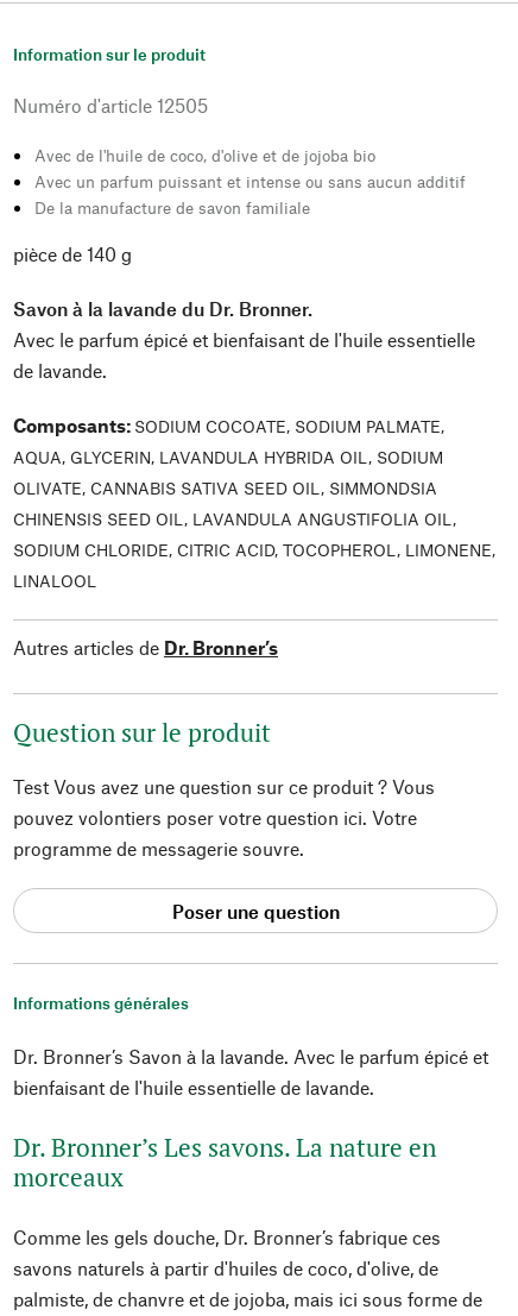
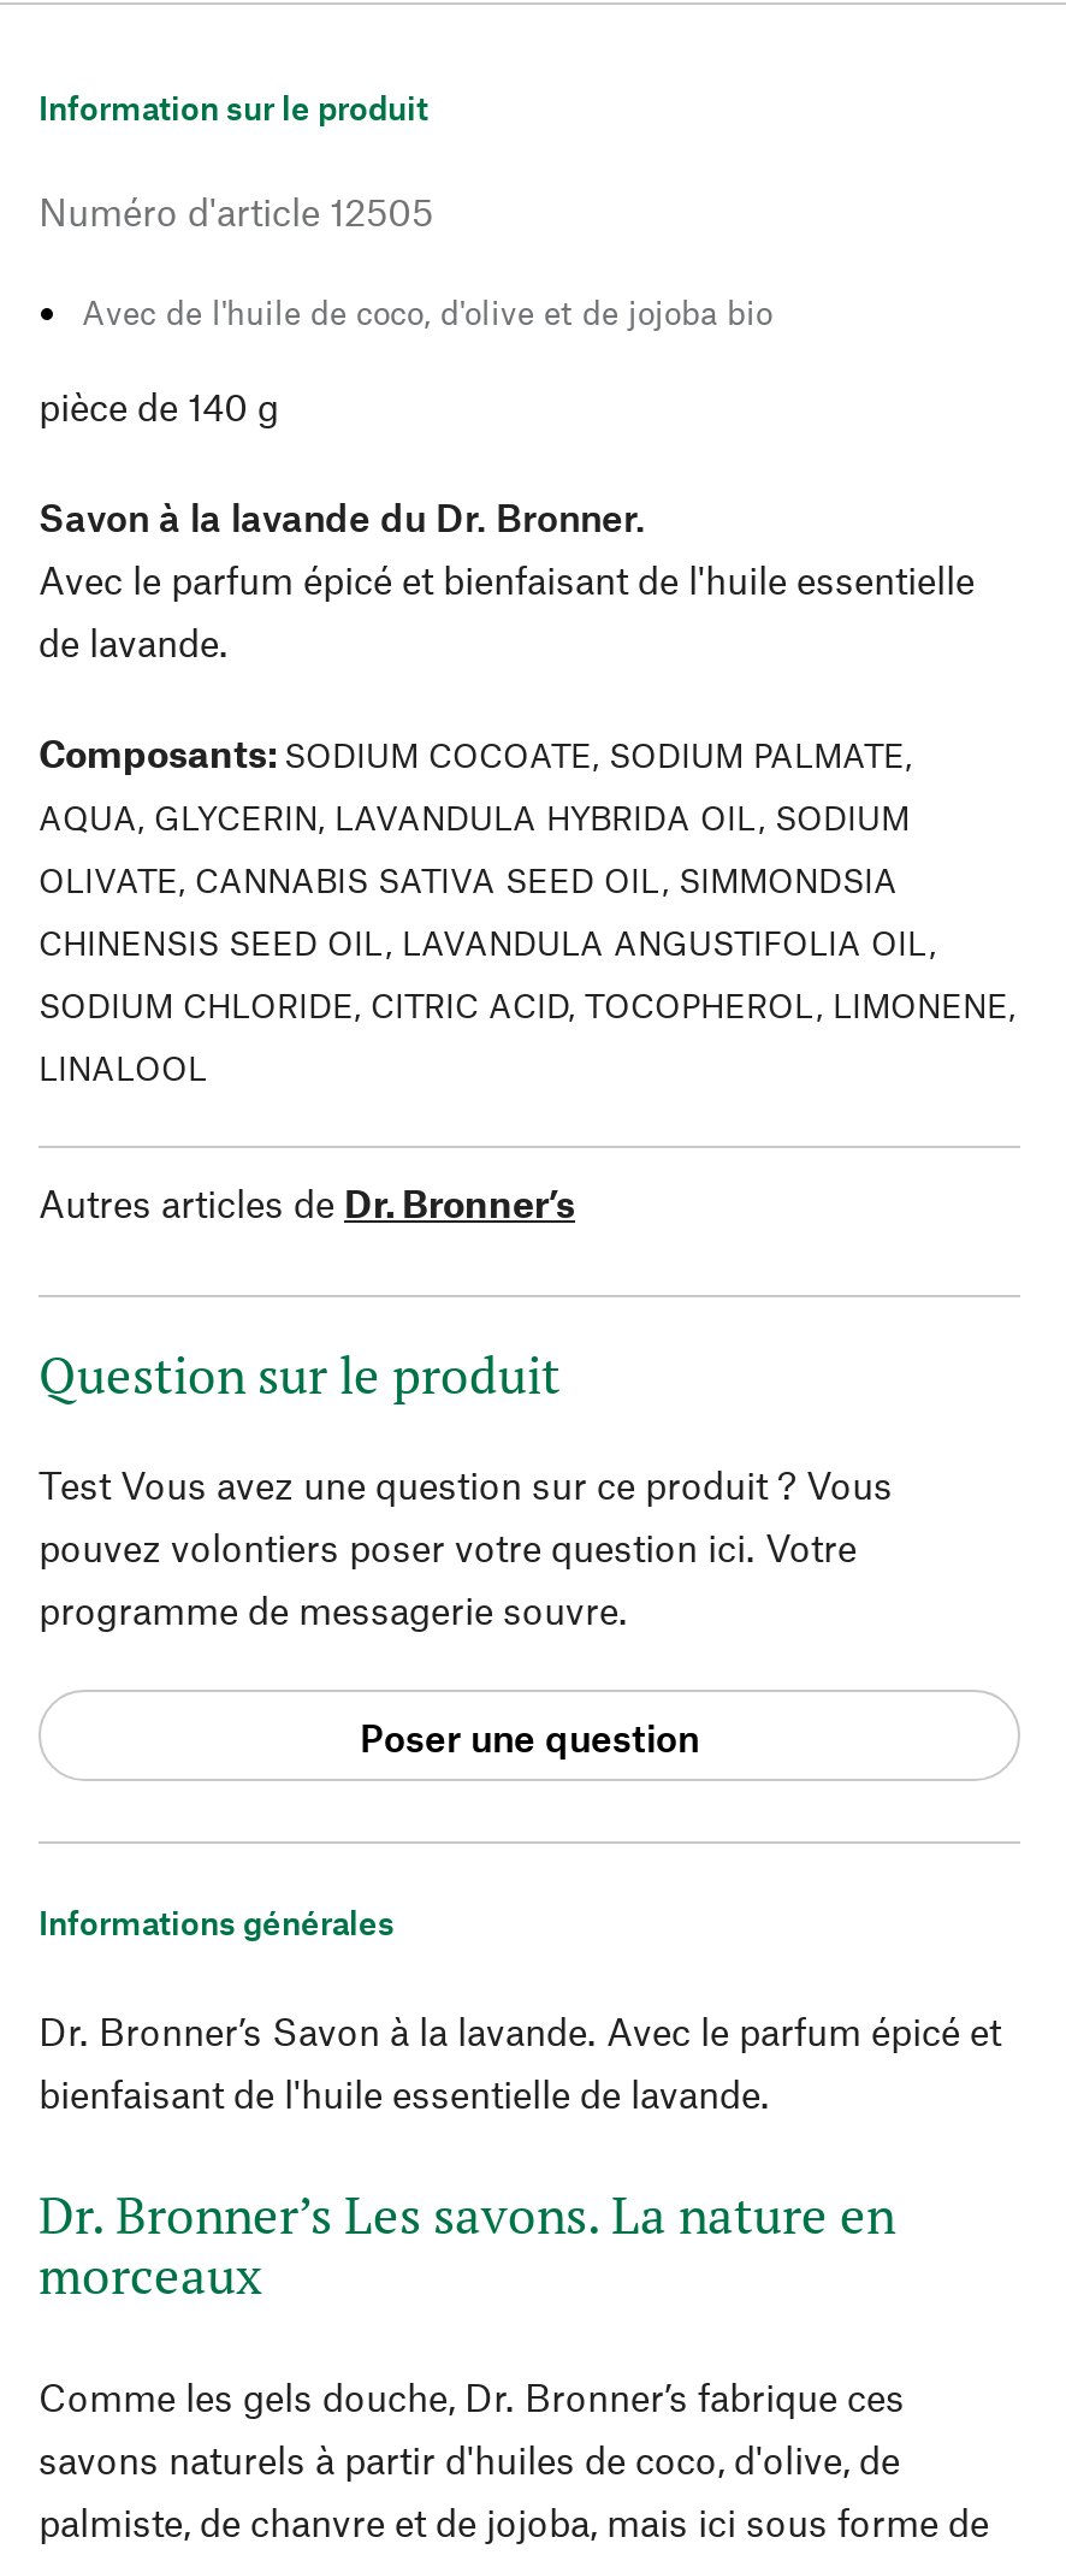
- Avec un parfum puissant et intense ou sans aucun additif
- De la manufacture de savon familiale
